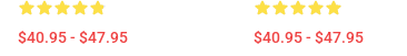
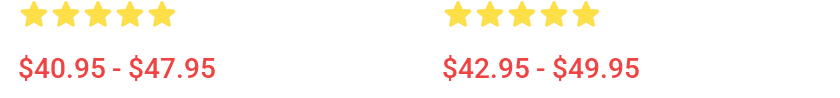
- $40.95 - $47.95
+ $42.95 - $49.95
